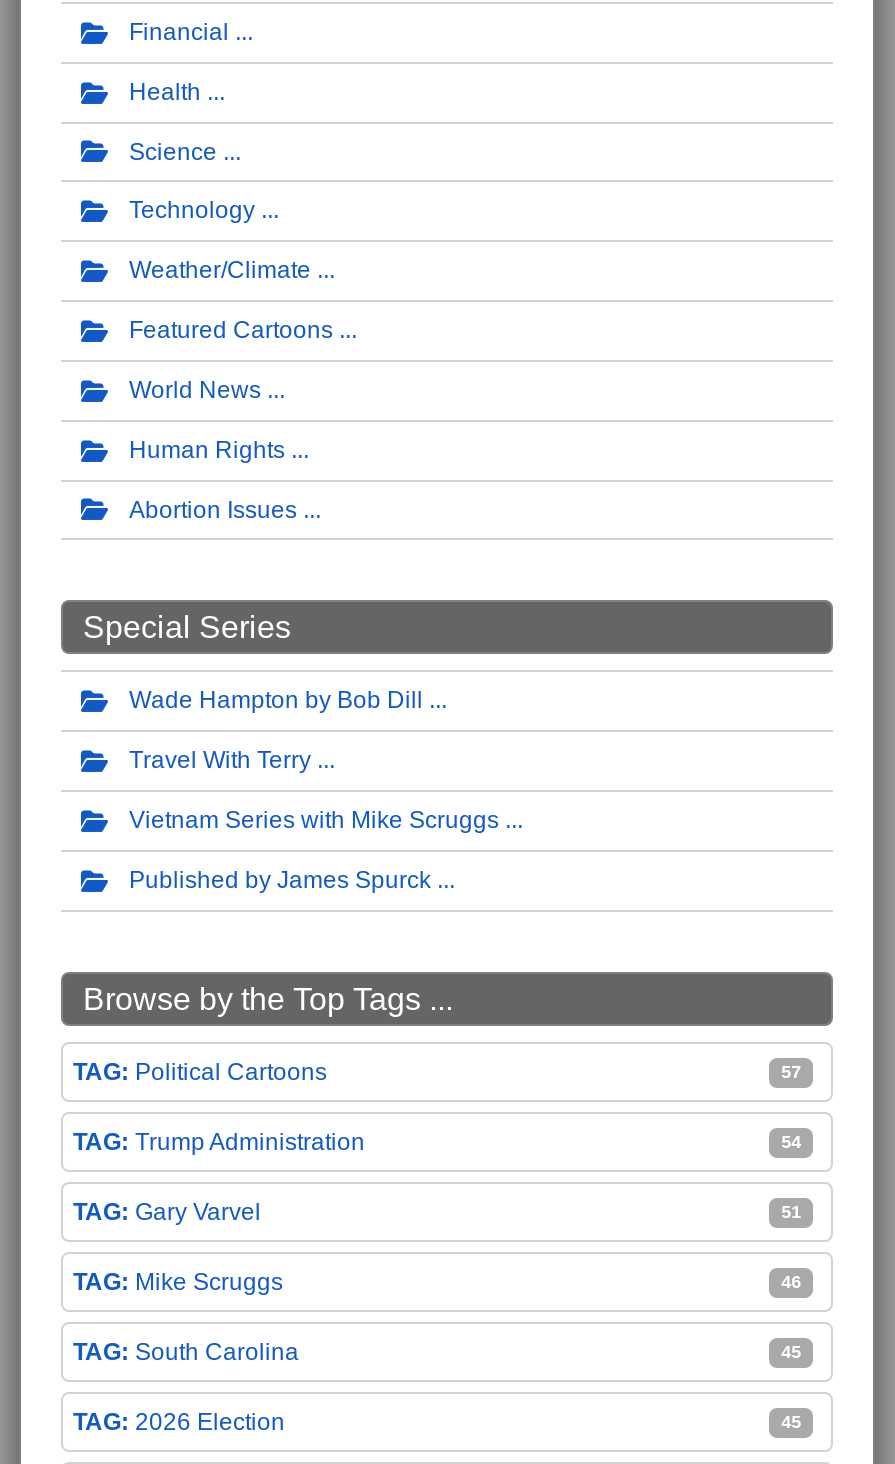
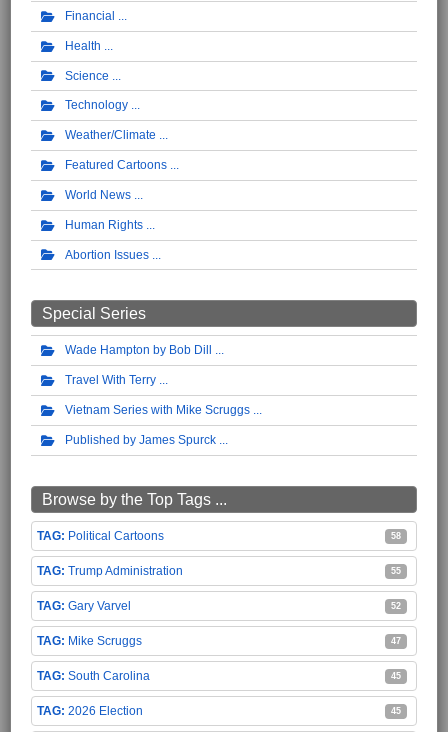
- 57
+ 58

- 54
+ 55

- 51
+ 52

- 46
+ 47
